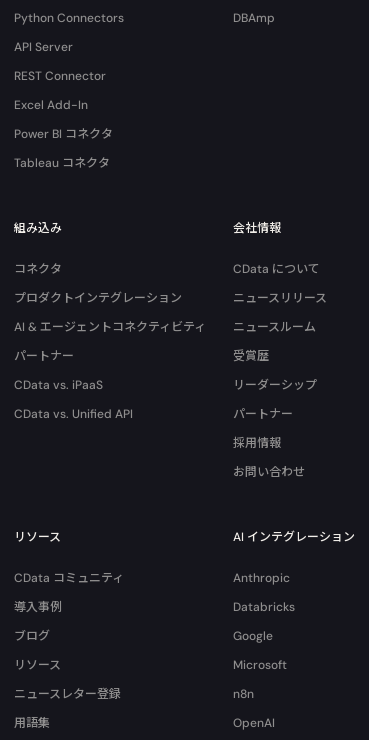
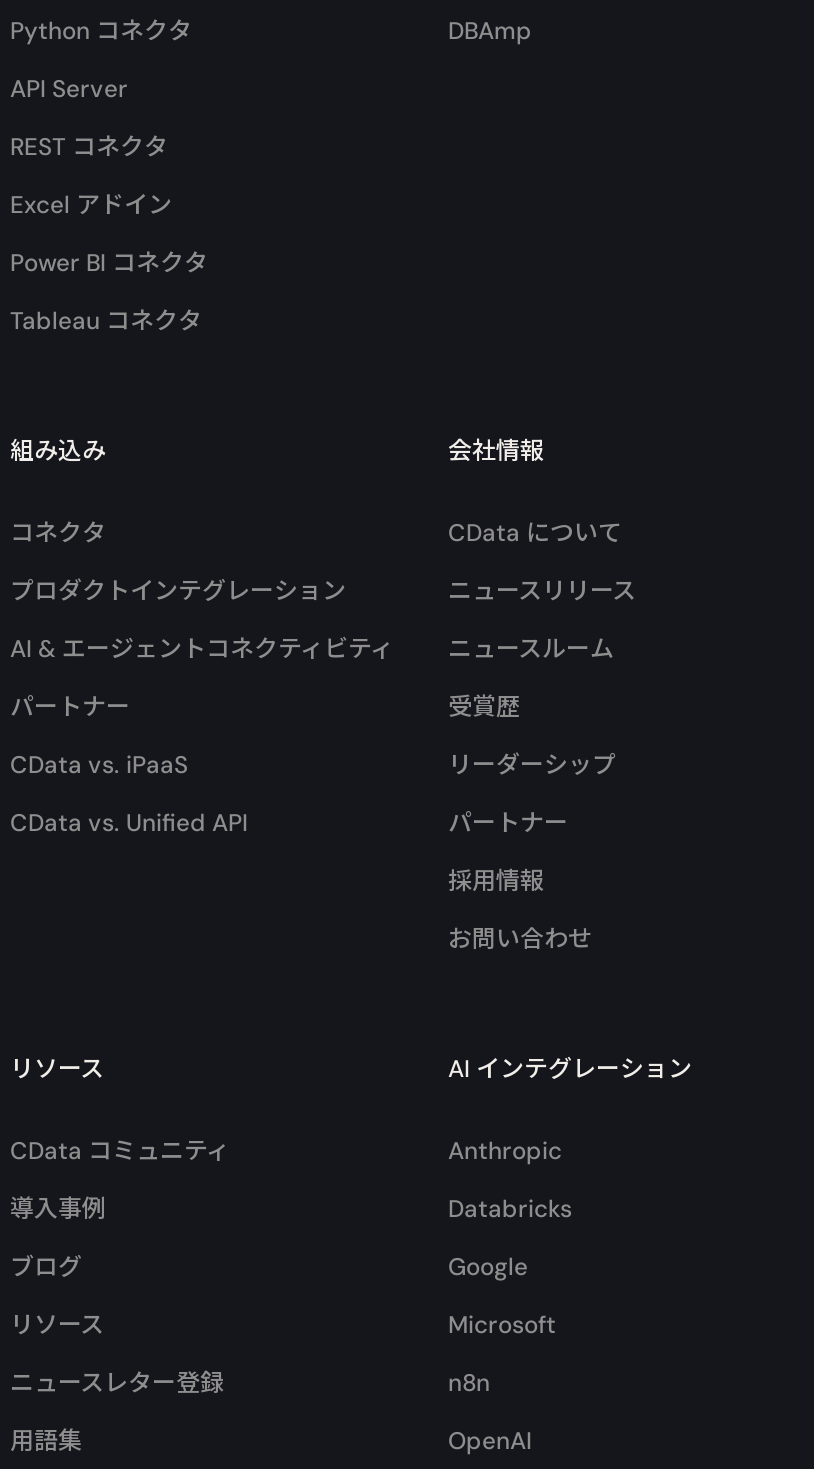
- Python Connectors
+ Python コネクタ

- REST Connector
+ REST コネクタ

- Excel Add-In
+ Excel アドイン
